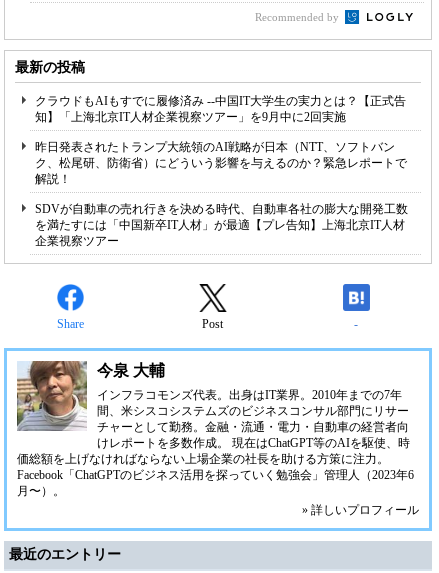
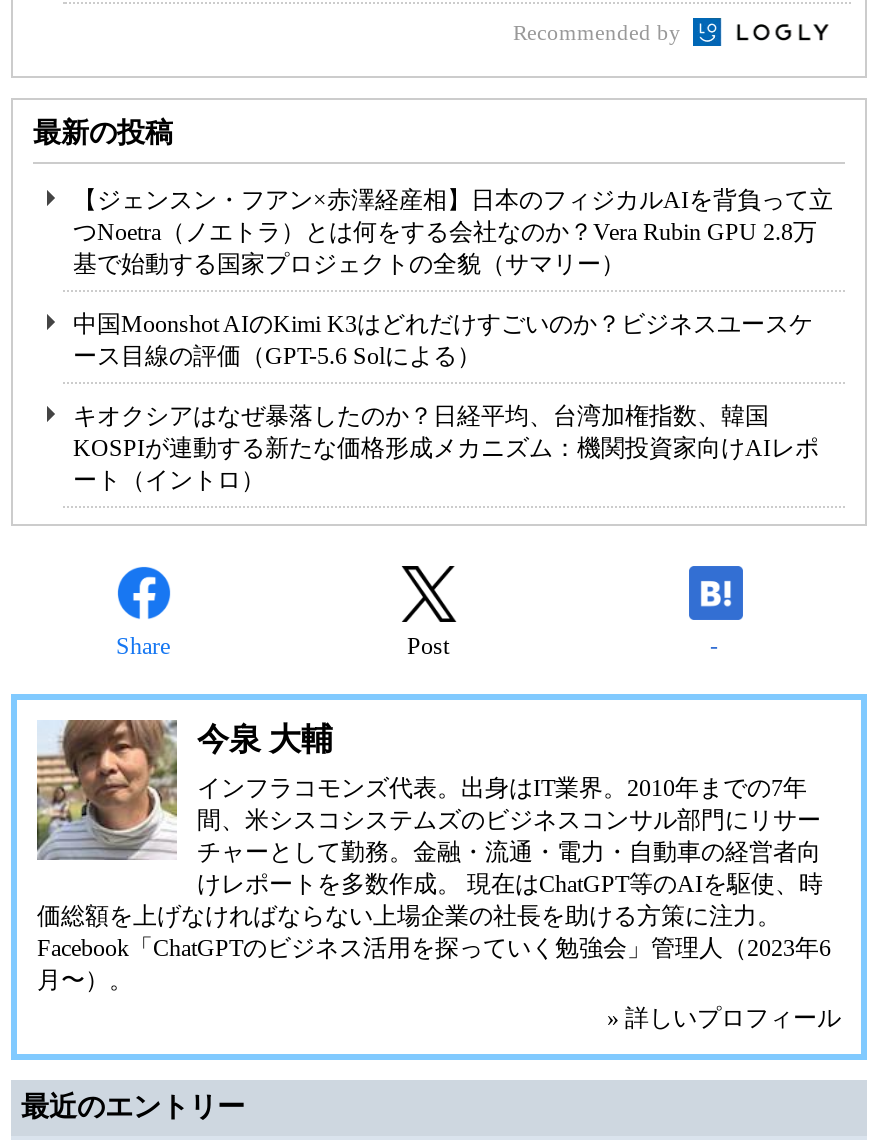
- クラウドもAIもすでに履修済み --中国IT大学生の実力とは？【正式告
- 知】「上海北京IT人材企業視察ツアー」を9月中に2回実施
+ 【ジェンスン・フアン×赤澤経産相】日本のフィジカルAIを背負って立
+ つNoetra（ノエトラ）とは何をする会社なのか？Vera Rubin GPU 2.8万
+ 基で始動する国家プロジェクトの全貌（サマリー）

- 昨日発表されたトランプ大統領のAI戦略が日本（NTT、ソフトバン
- ク、松尾研、防衛省）にどういう影響を与えるのか？緊急レポートで
- 解説！
+ 中国Moonshot AIのKimi K3はどれだけすごいのか？ビジネスユースケ
+ ース目線の評価（GPT-5.6 Solによる）

- SDVが自動車の売れ行きを決める時代、自動車各社の膨大な開発工数
- を満たすには「中国新卒IT人材」が最適【プレ告知】上海北京IT人材
- 企業視察ツアー
+ キオクシアはなぜ暴落したのか？日経平均、台湾加権指数、韓国
+ KOSPIが連動する新たな価格形成メカニズム：機関投資家向けAIレポ
+ ート（イントロ）
